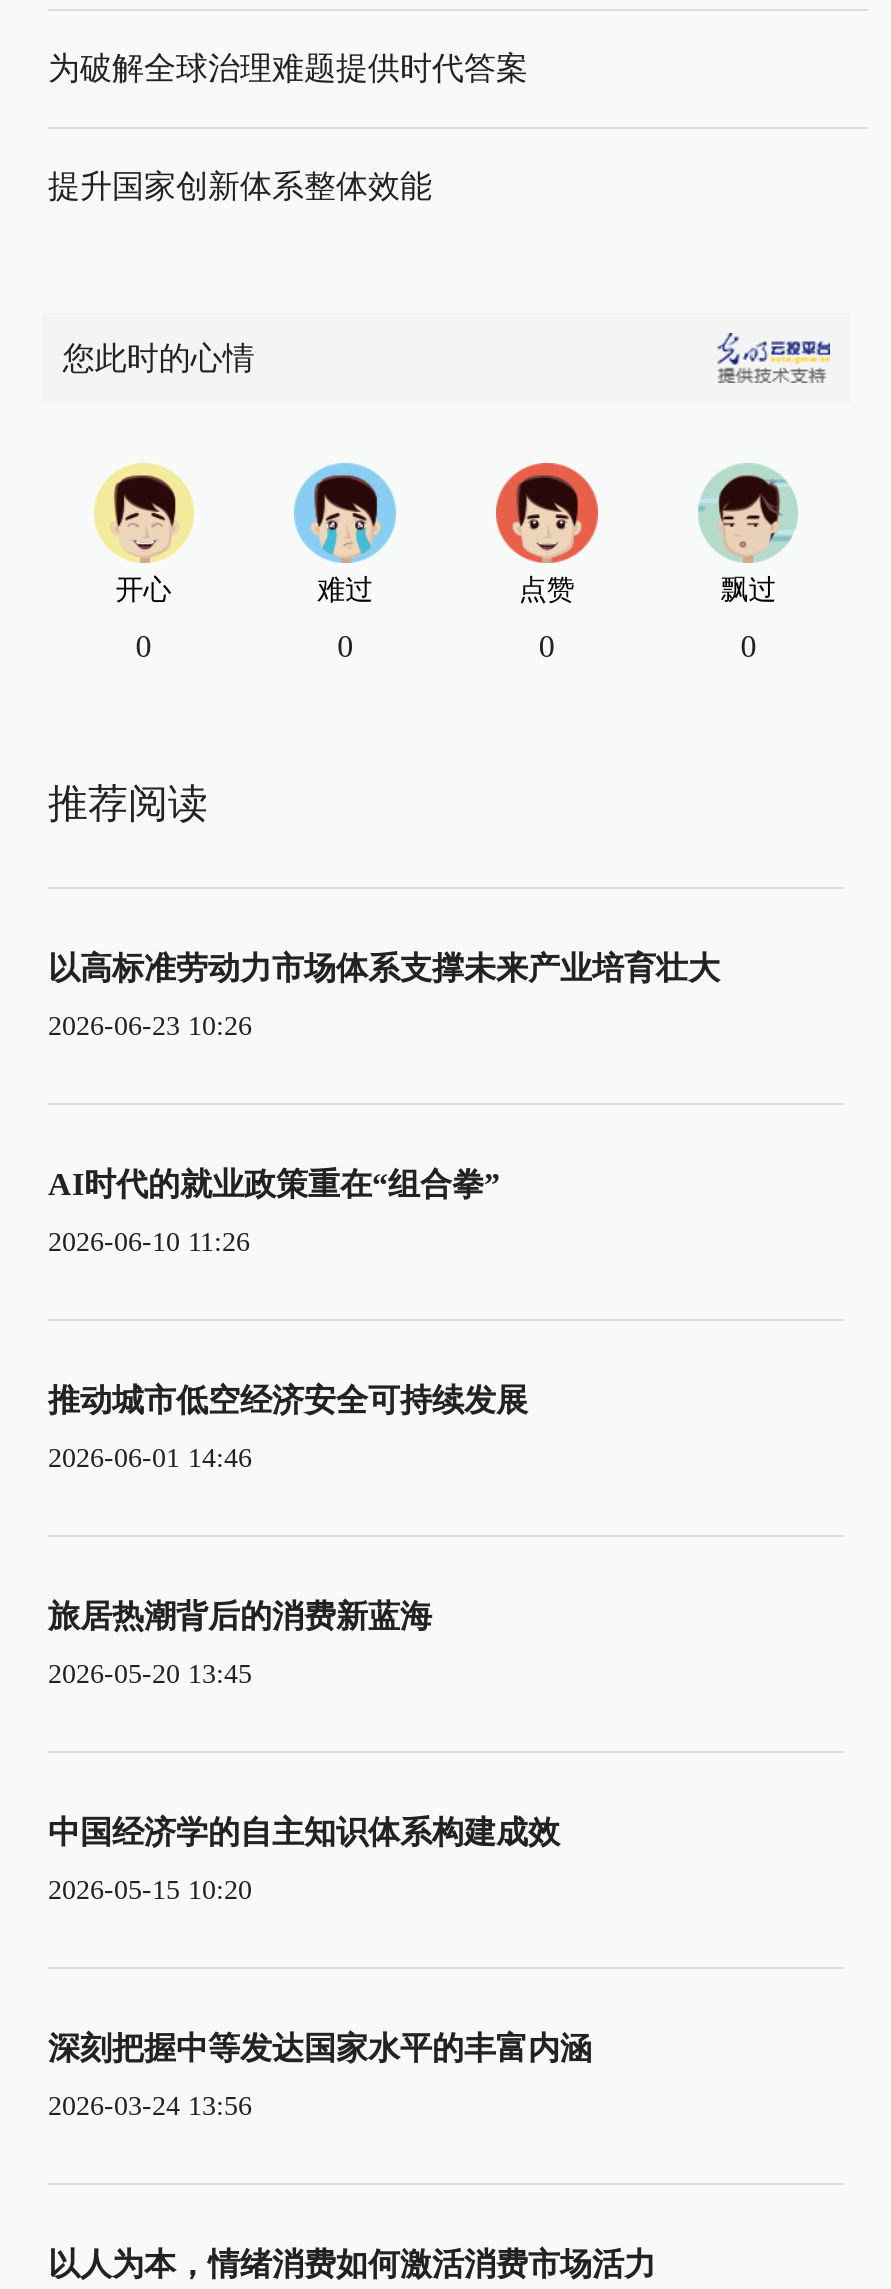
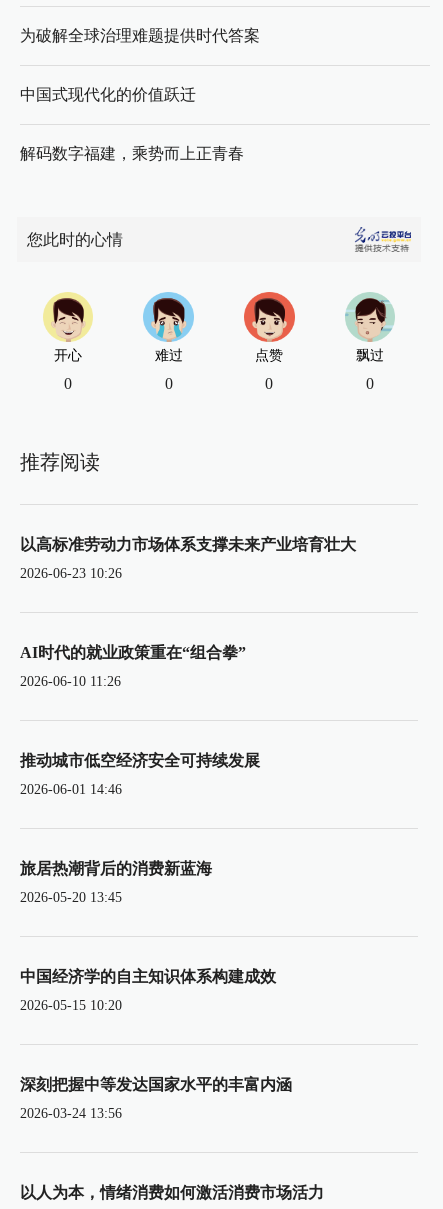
- 提升国家创新体系整体效能
+ 中国式现代化的价值跃迁
+ 解码数字福建，乘势而上正青春
